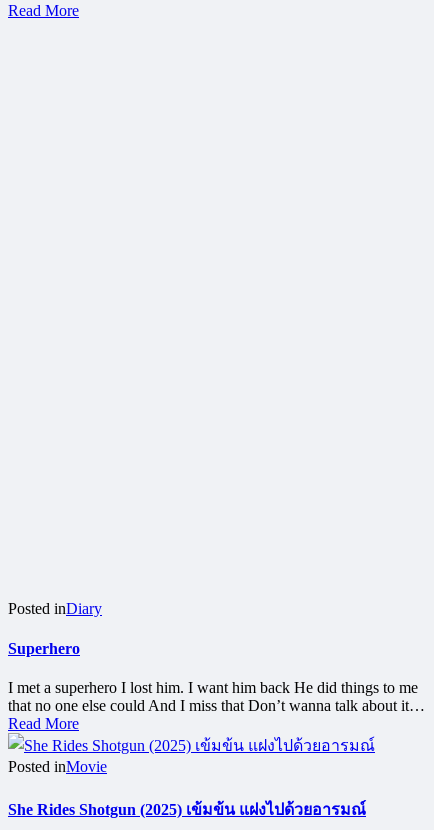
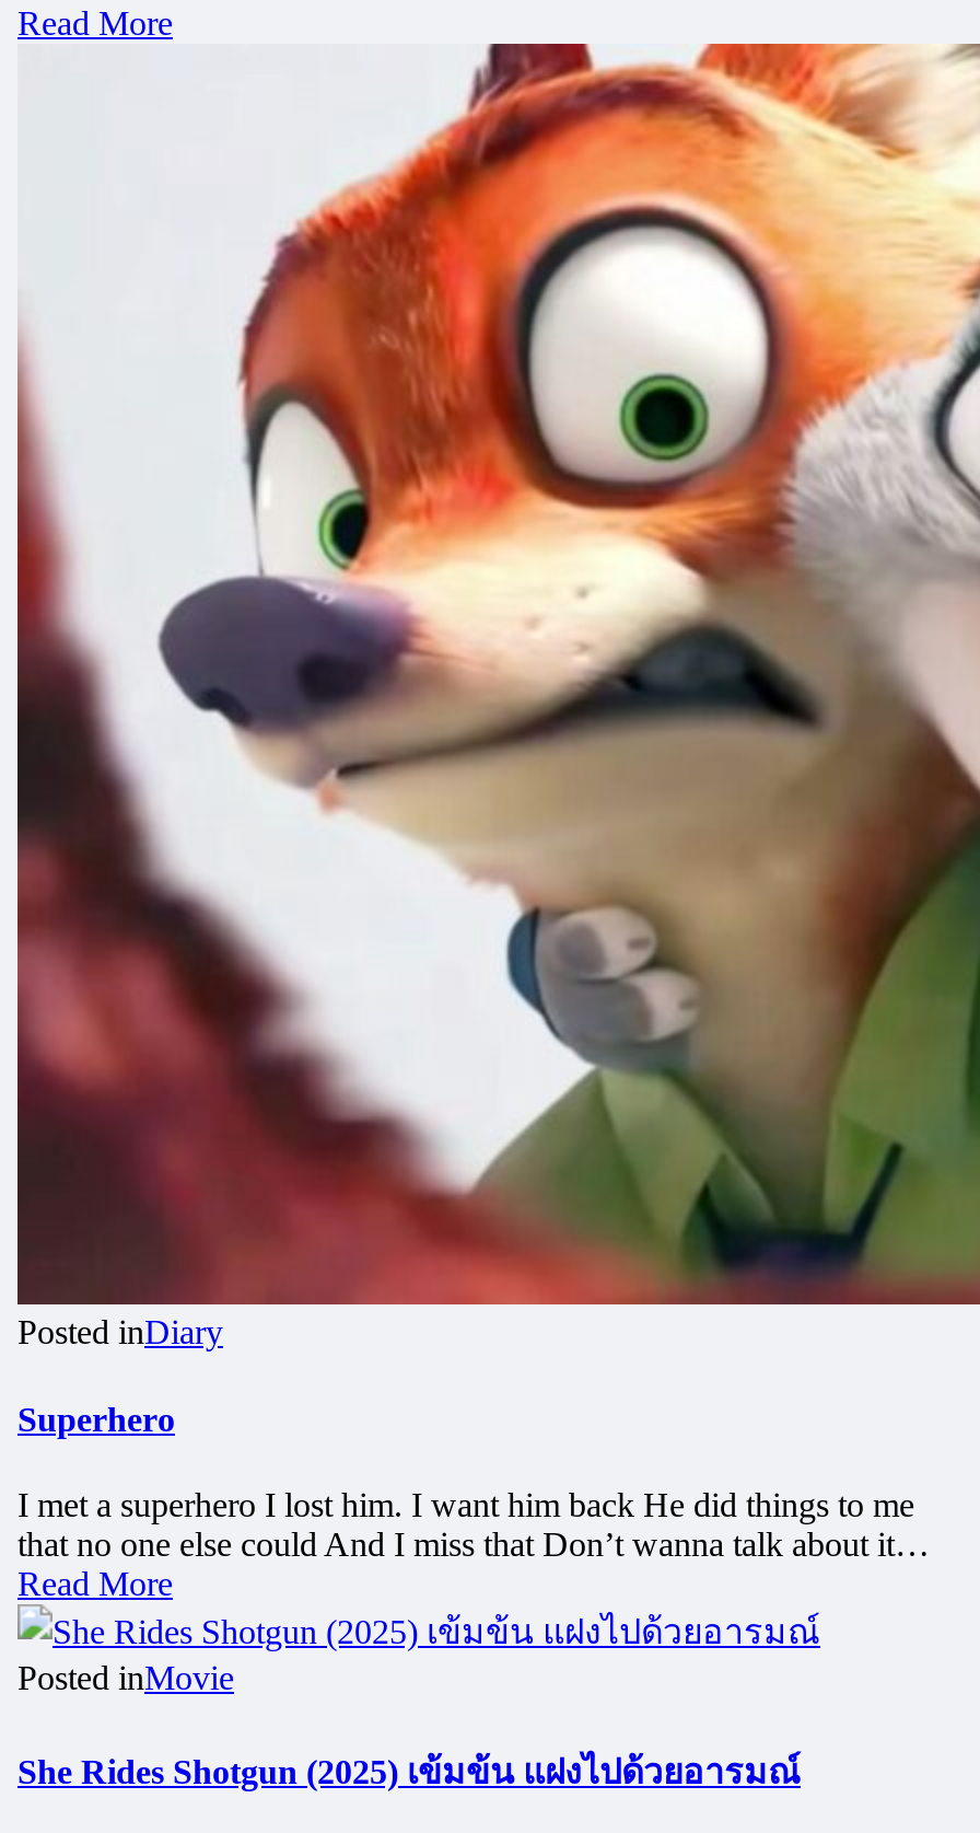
+ [image]
